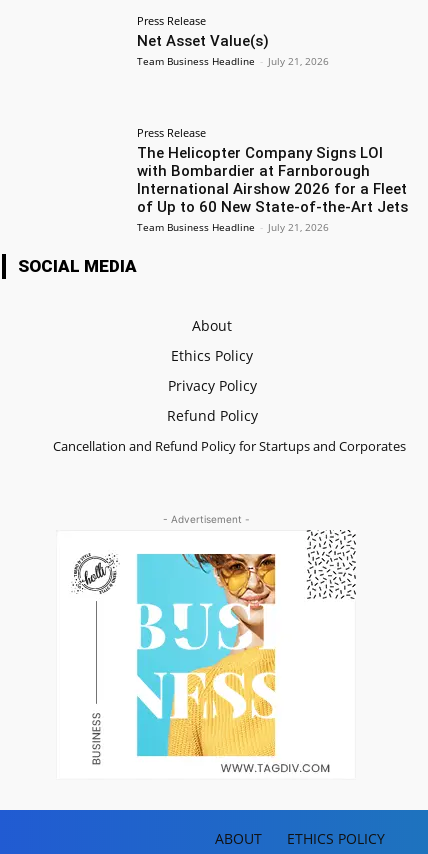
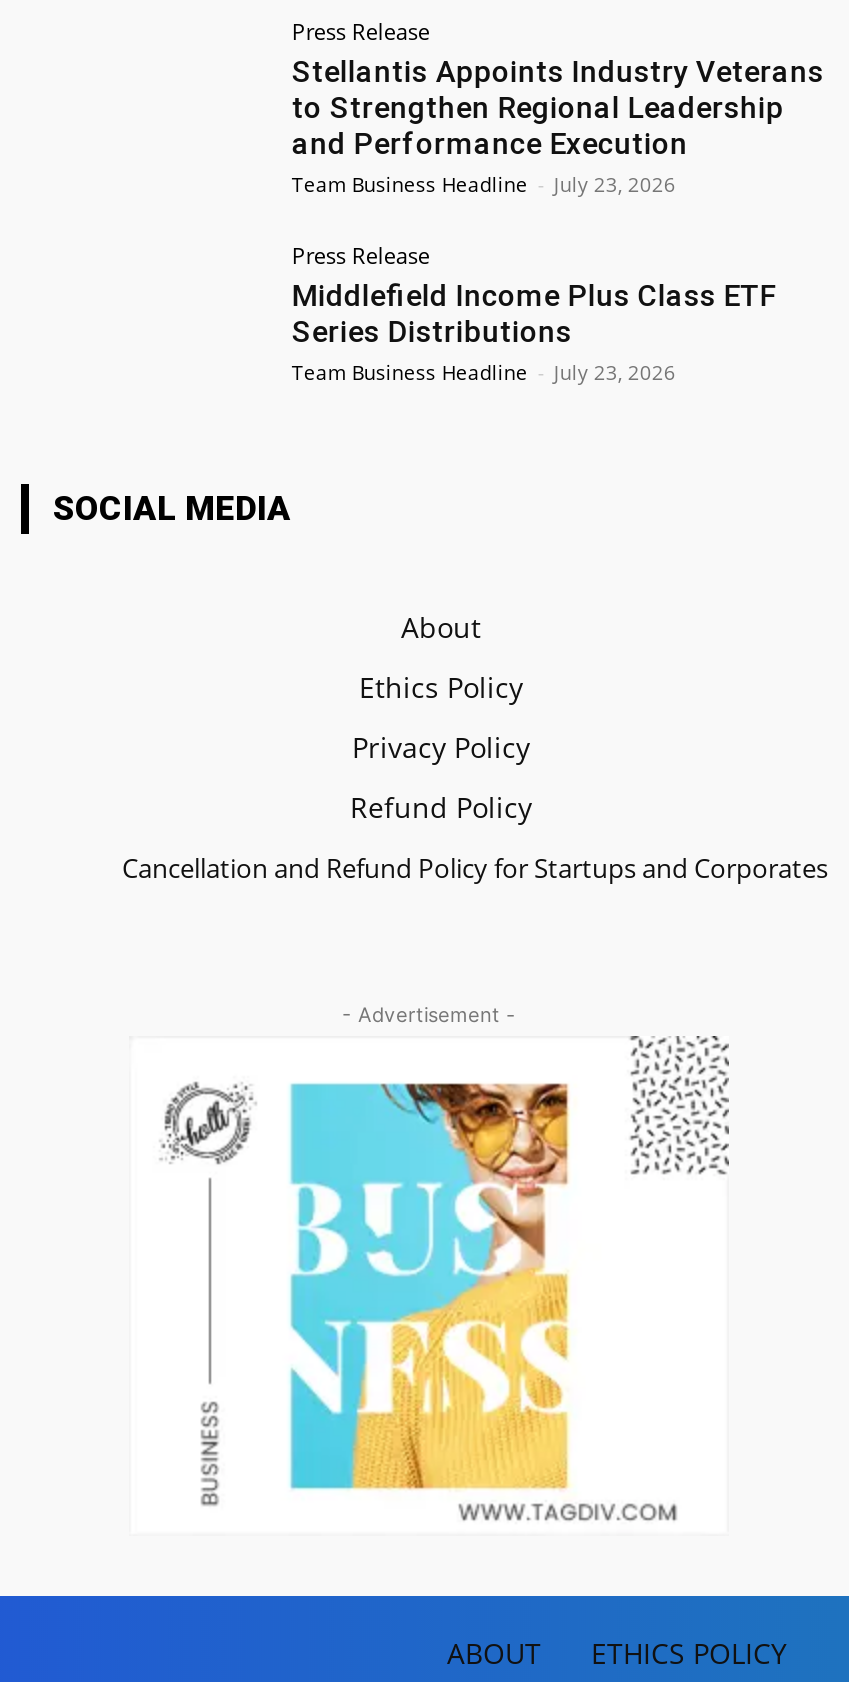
- Net Asset Value(s)
- Team Business Headline - July 21, 2026
+ Stellantis Appoints Industry Veterans
+ to Strengthen Regional Leadership
+ and Performance Execution
+ Team Business Headline - July 23, 2026

- The Helicopter Company Signs LOI
- with Bombardier at Farnborough
- International Airshow 2026 for a Fleet
- of Up to 60 New State-of-the-Art Jets
- Team Business Headline - July 21, 2026
+ Middlefield Income Plus Class ETF
+ Series Distributions
+ Team Business Headline - July 23, 2026
